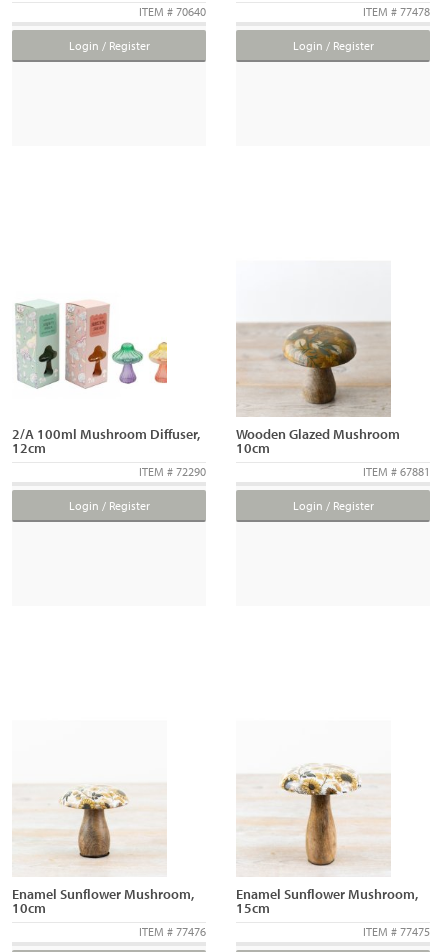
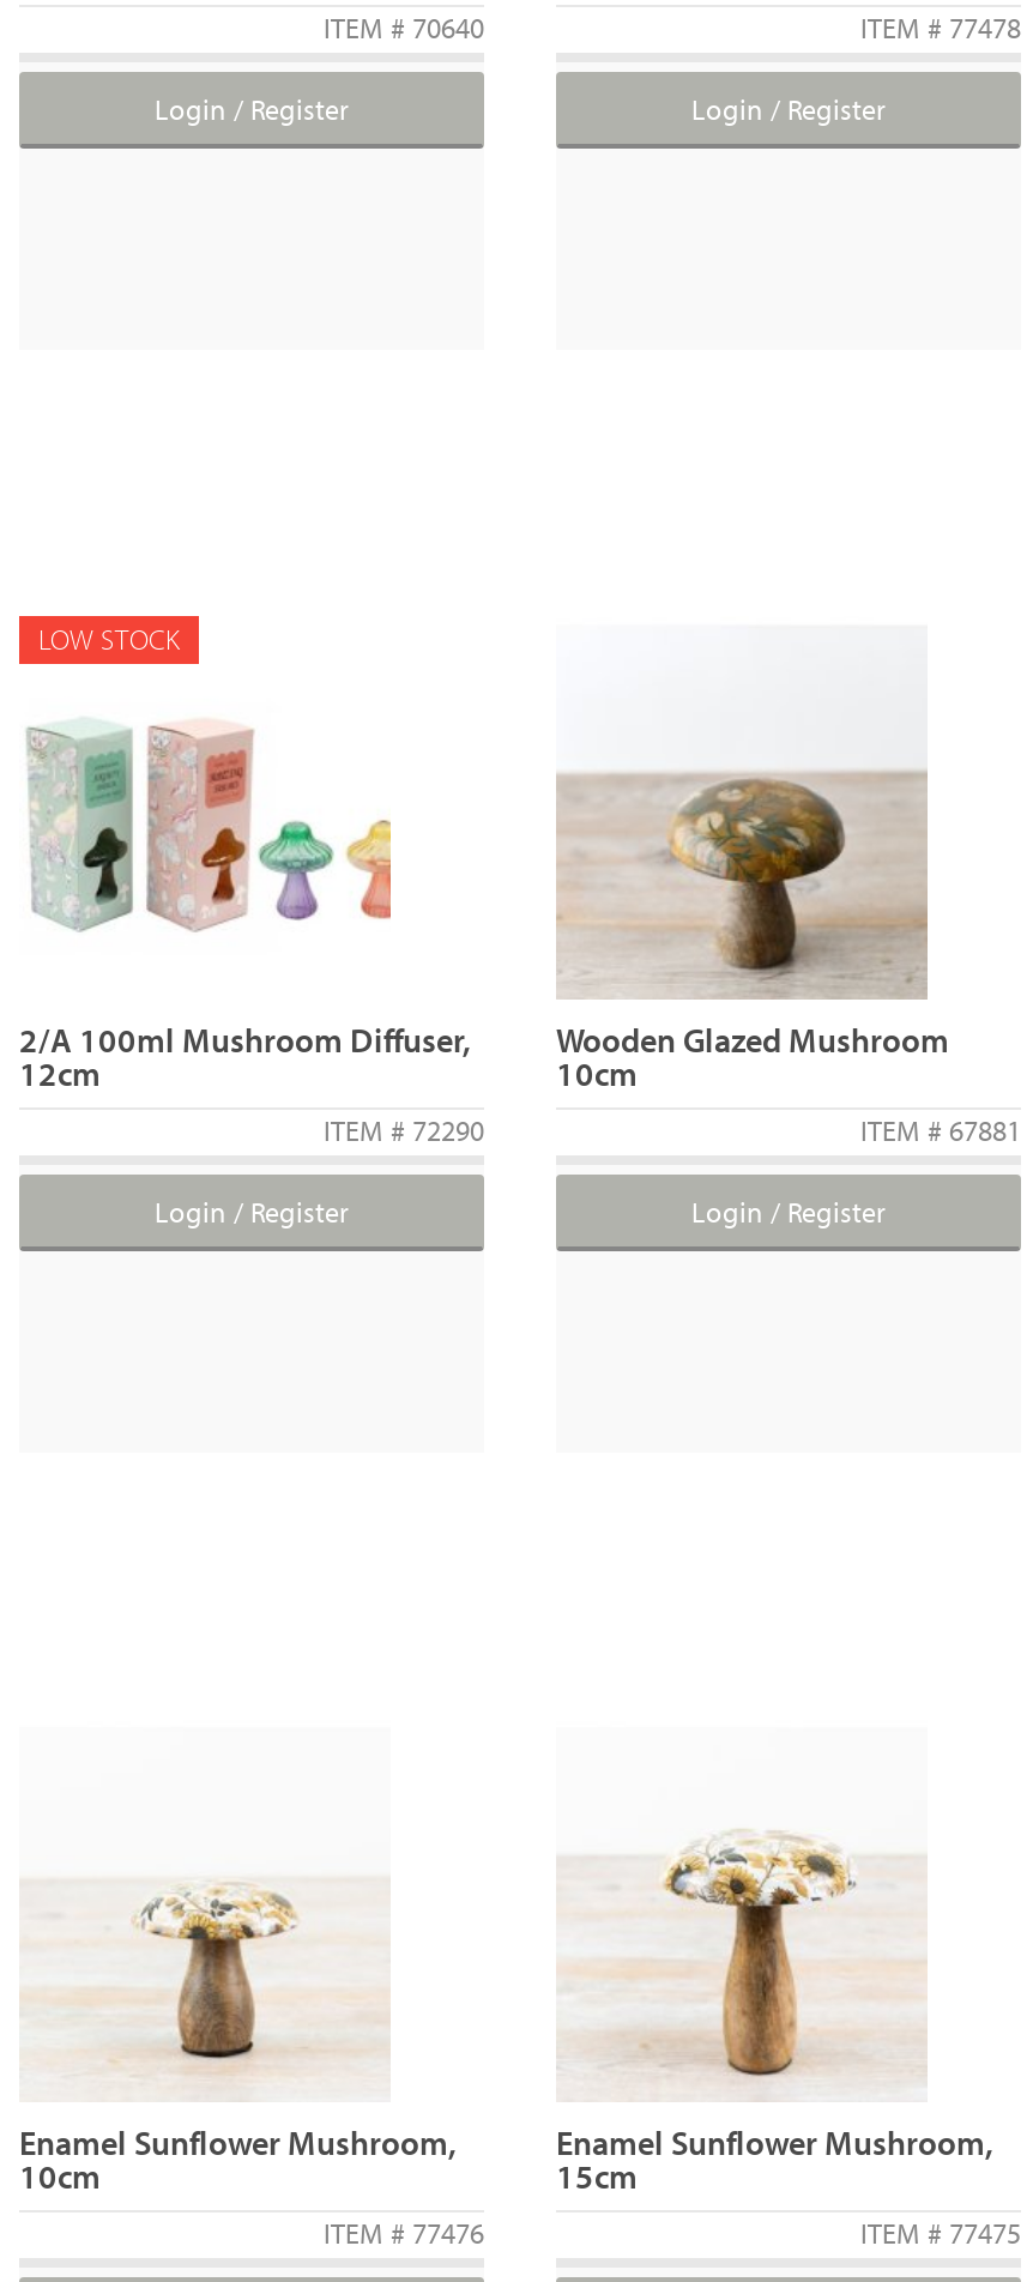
+ LOW STOCK
